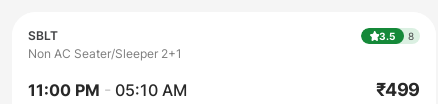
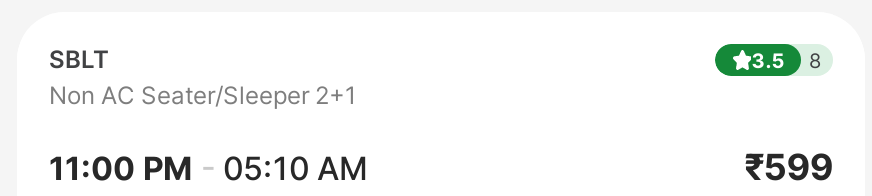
- ₹499
+ ₹599
